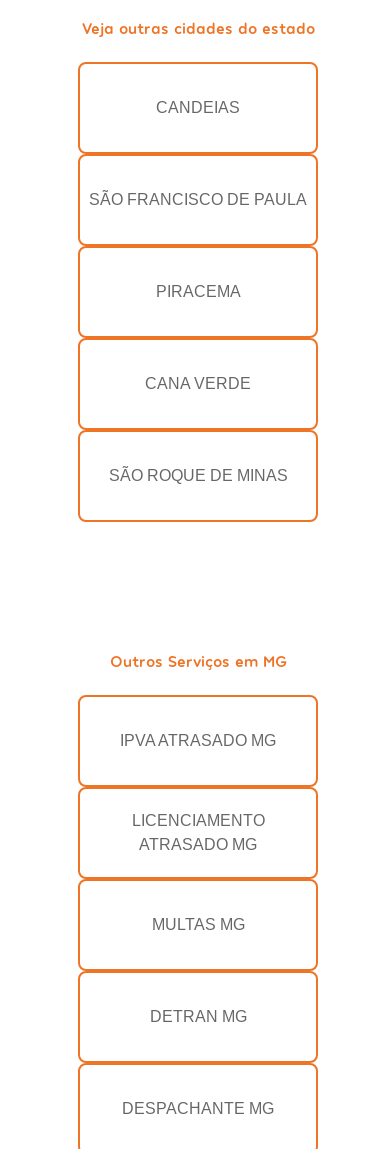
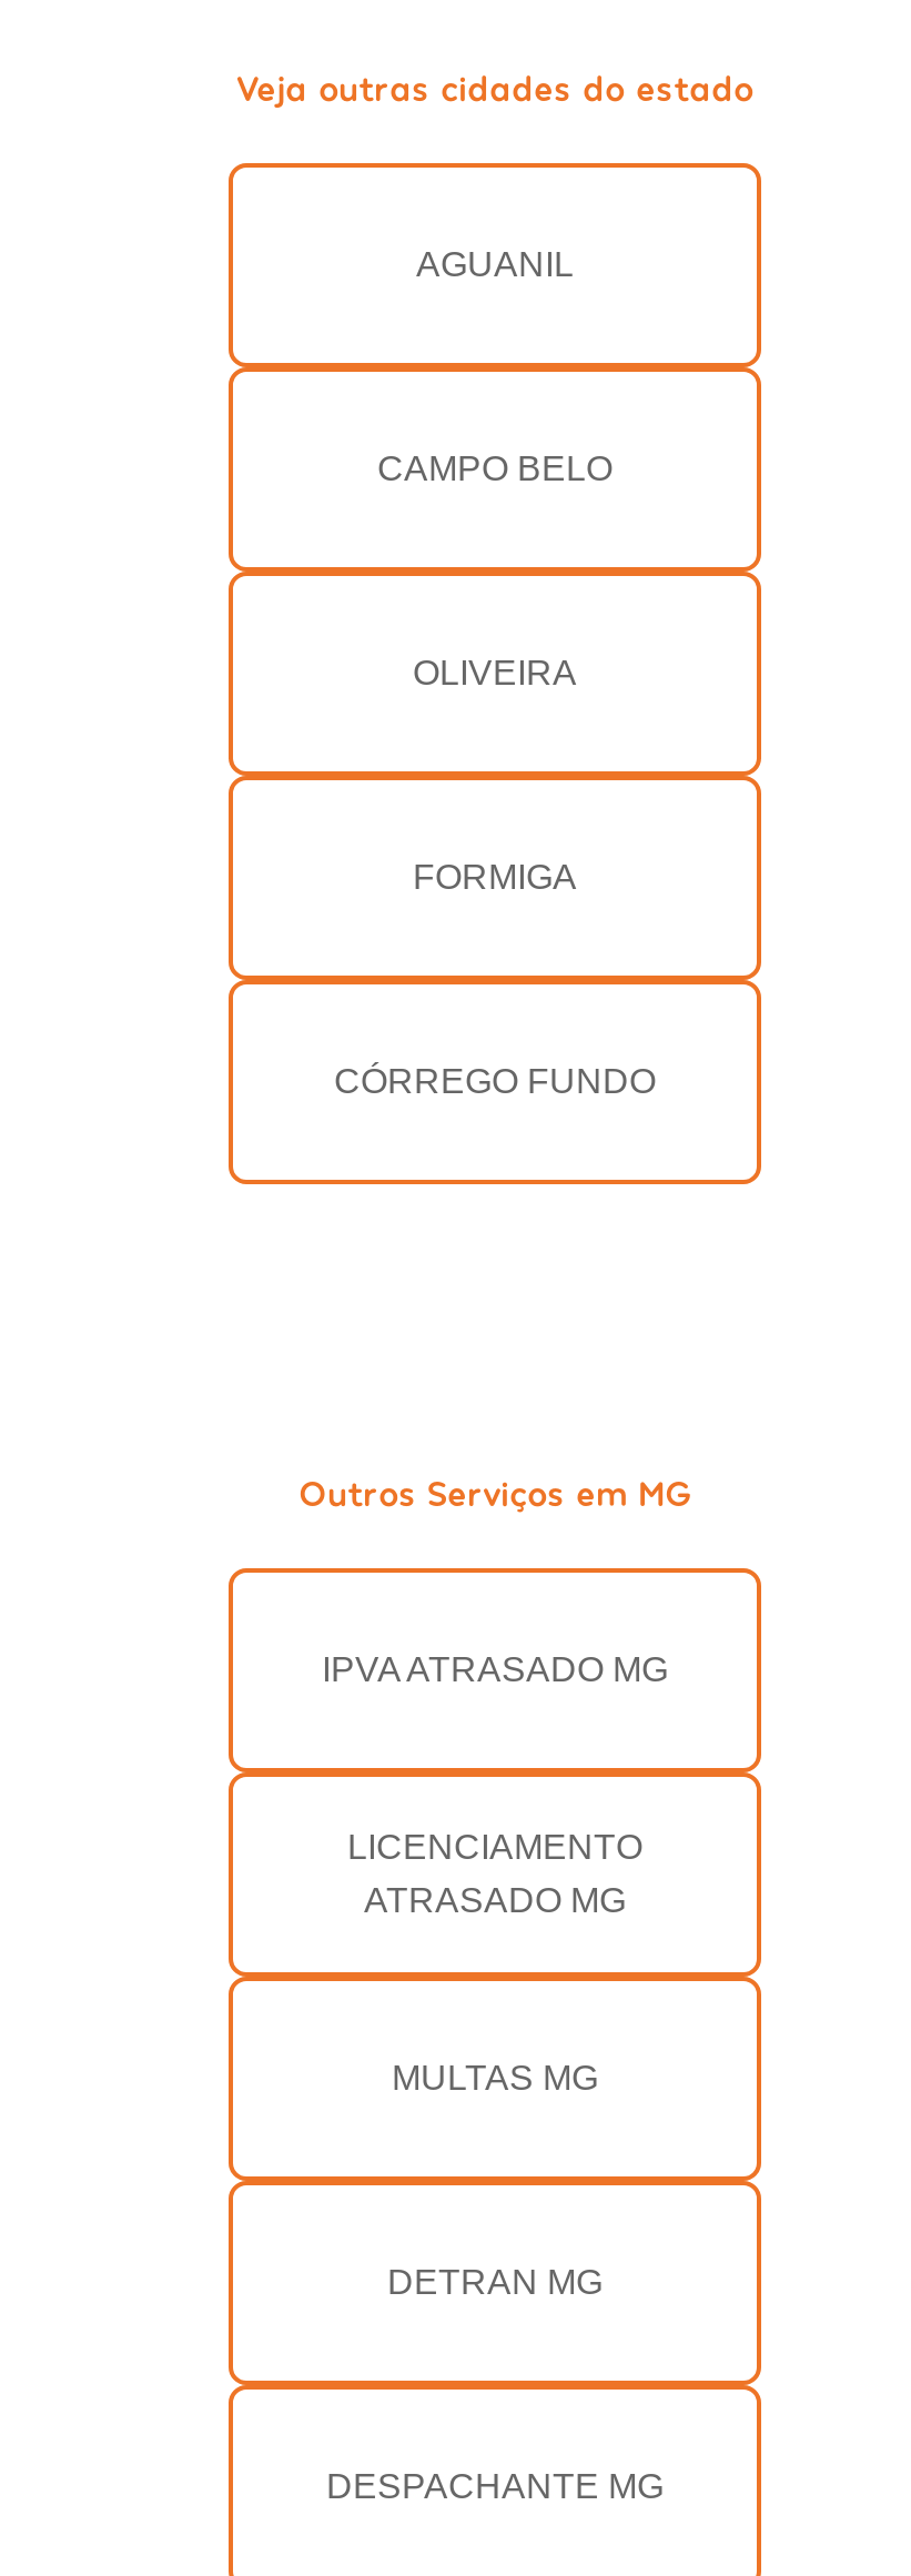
- CANDEIAS
+ AGUANIL

- SÃO FRANCISCO DE PAULA
+ CAMPO BELO

- PIRACEMA
+ OLIVEIRA

- CANA VERDE
+ FORMIGA

- SÃO ROQUE DE MINAS
+ CÓRREGO FUNDO
